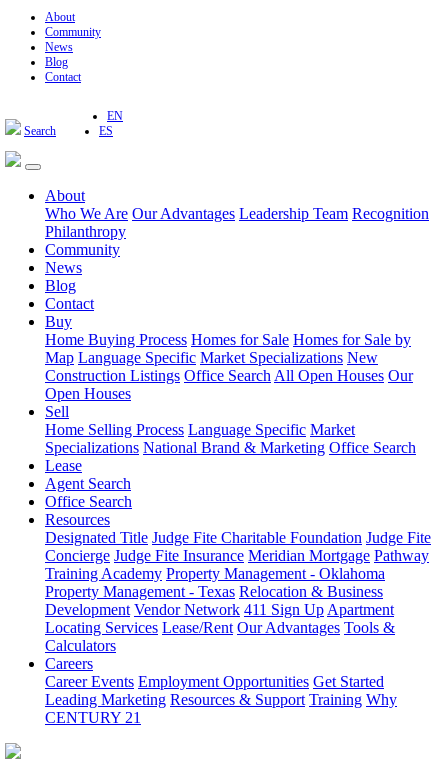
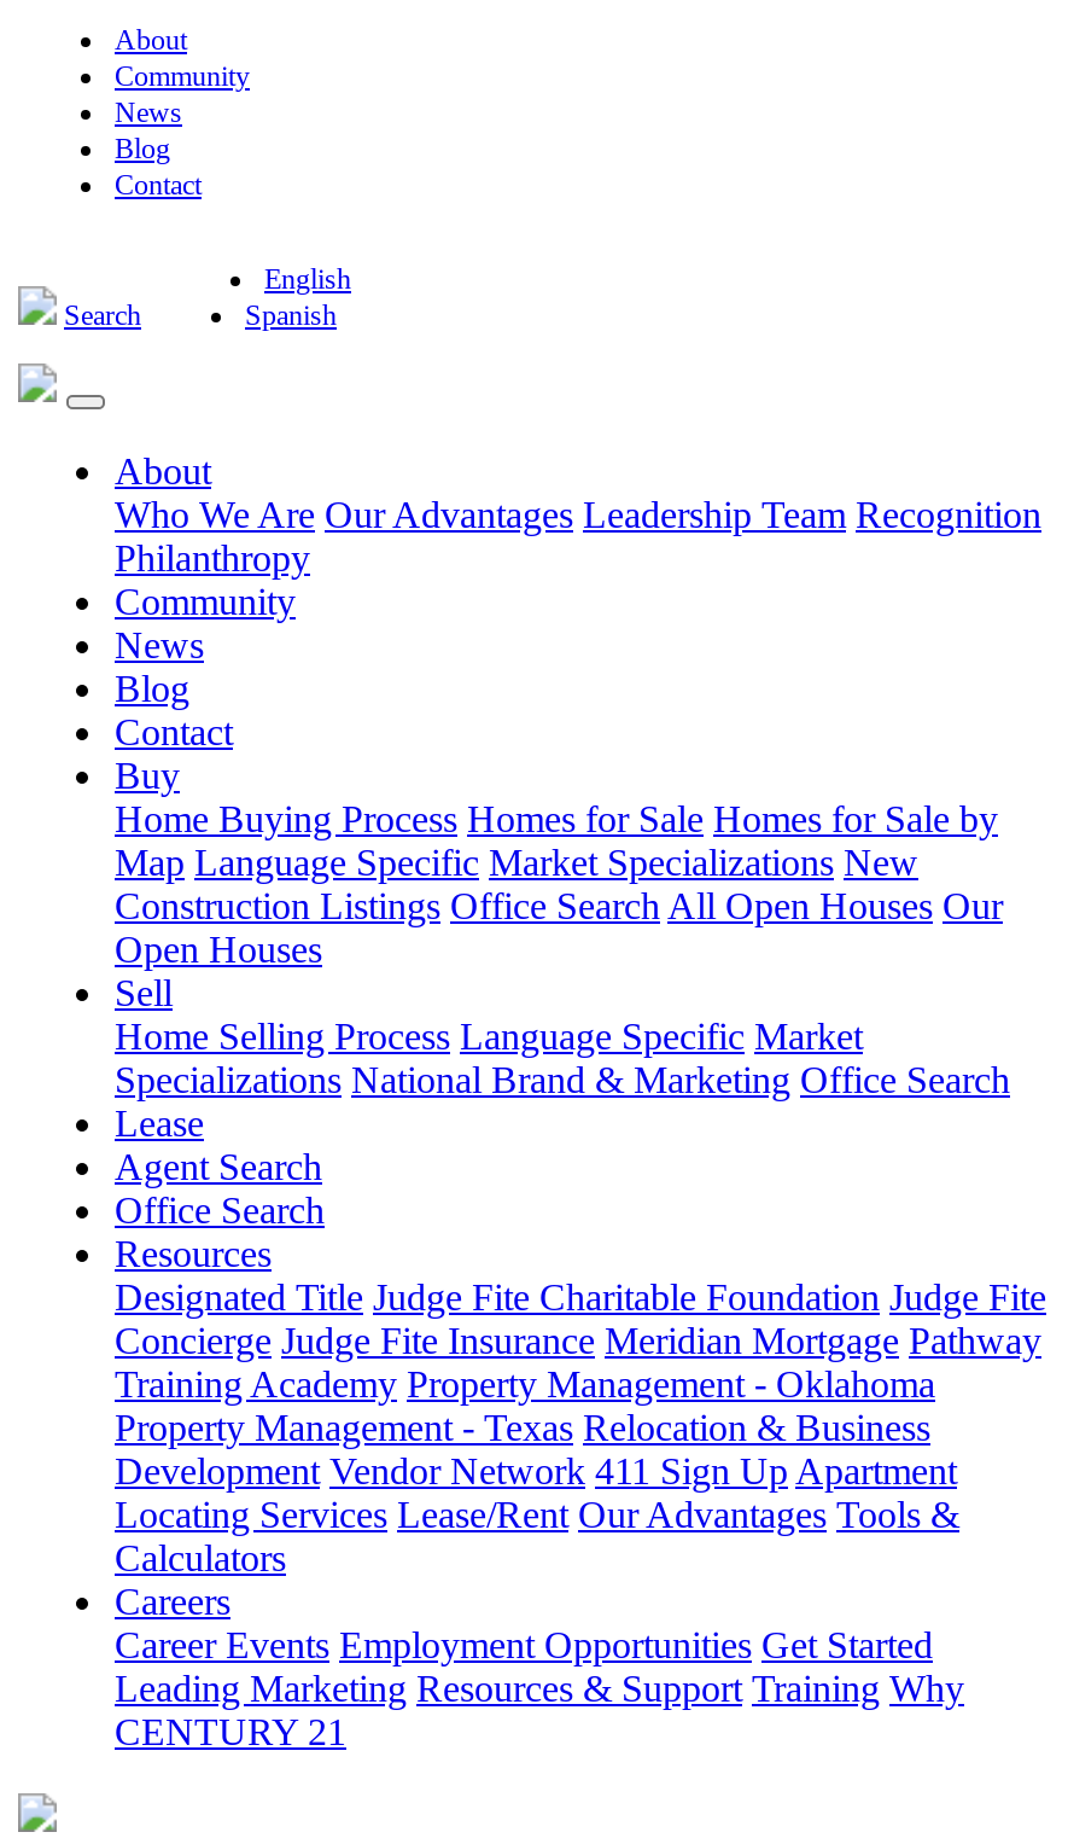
- EN
- ES
+ English
+ Spanish
